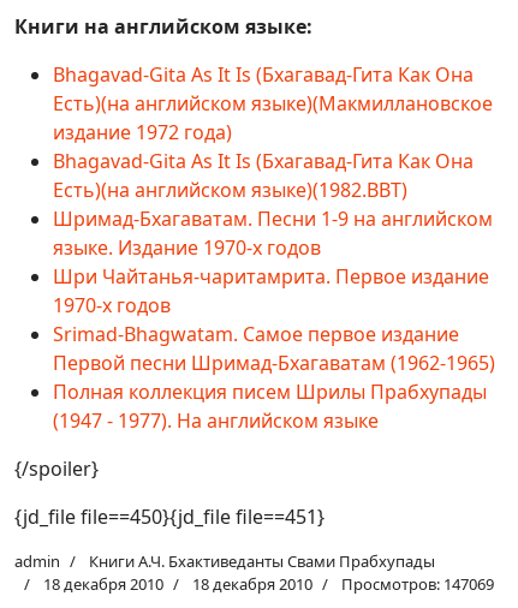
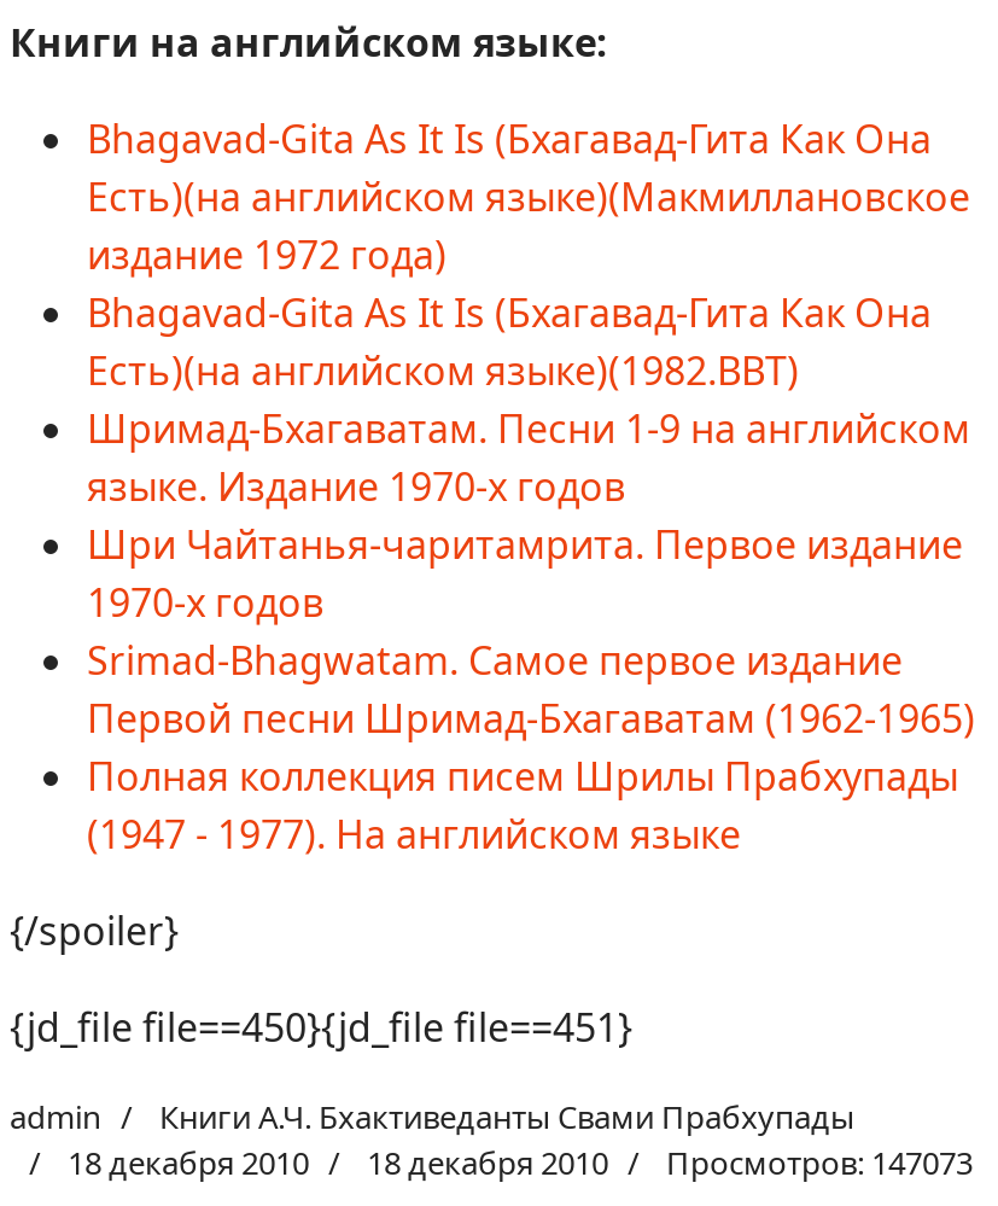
- 18 декабря 2010 18 декабря 2010 Просмотров: 147069
+ 18 декабря 2010 18 декабря 2010 Просмотров: 147073
